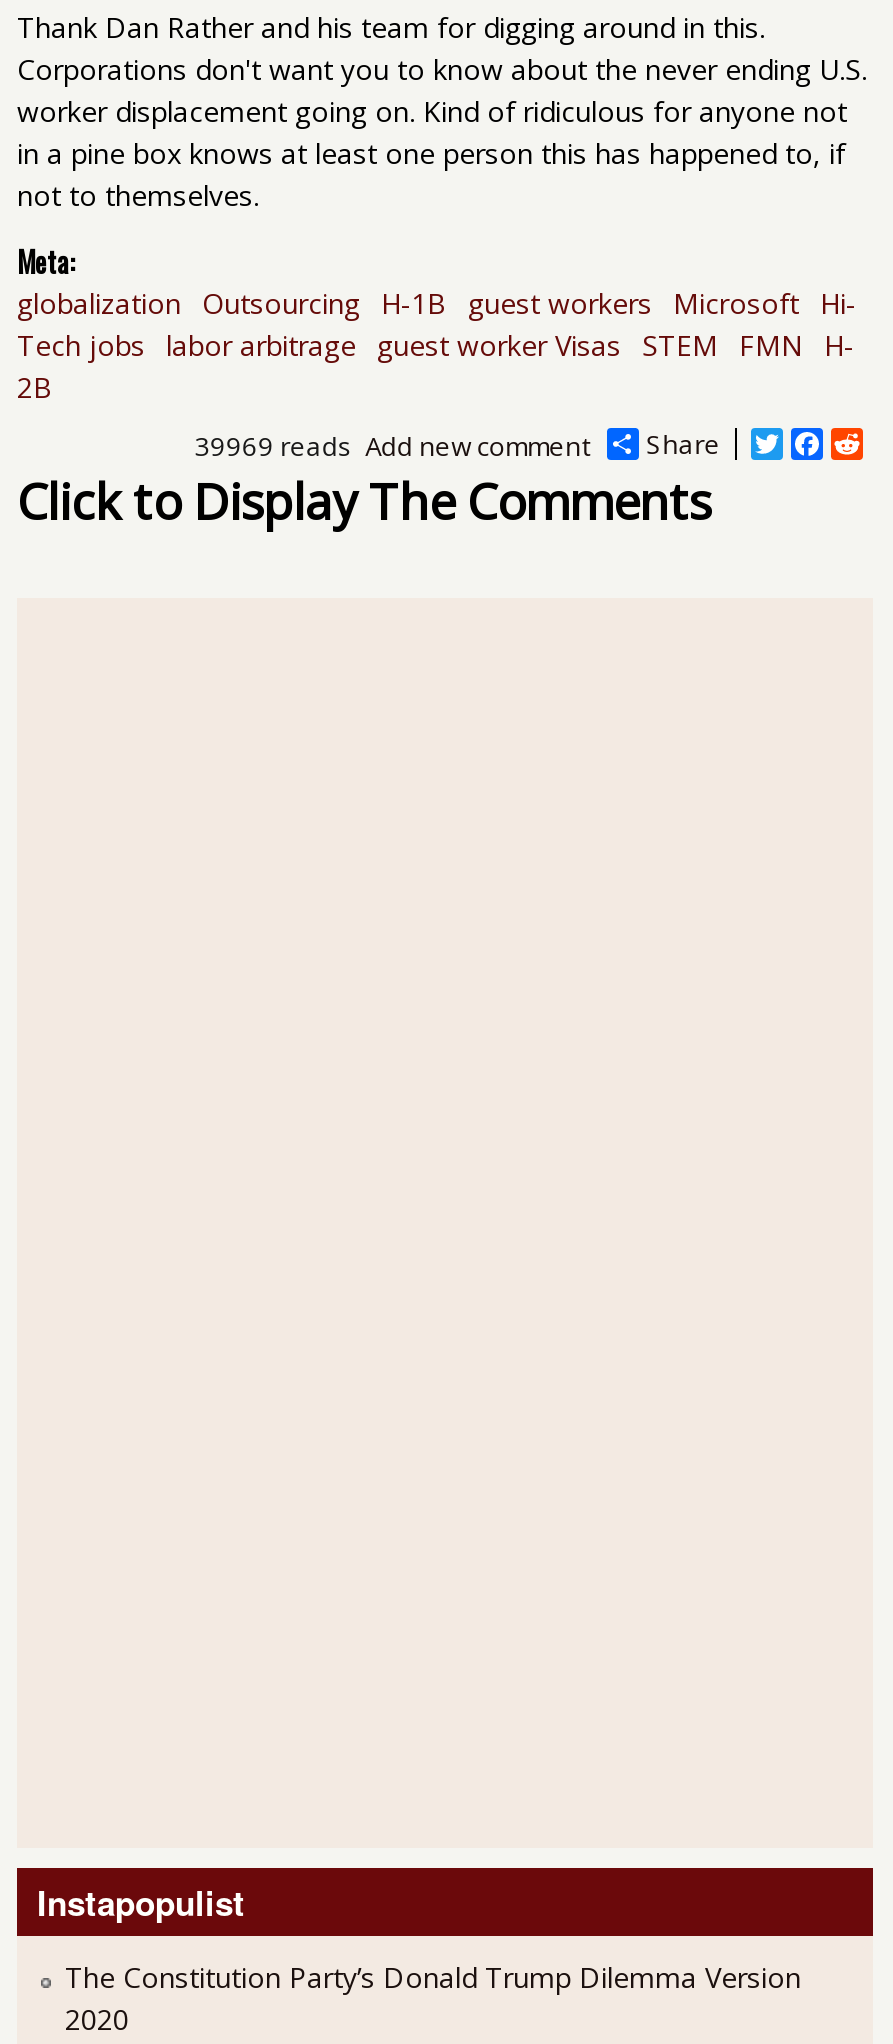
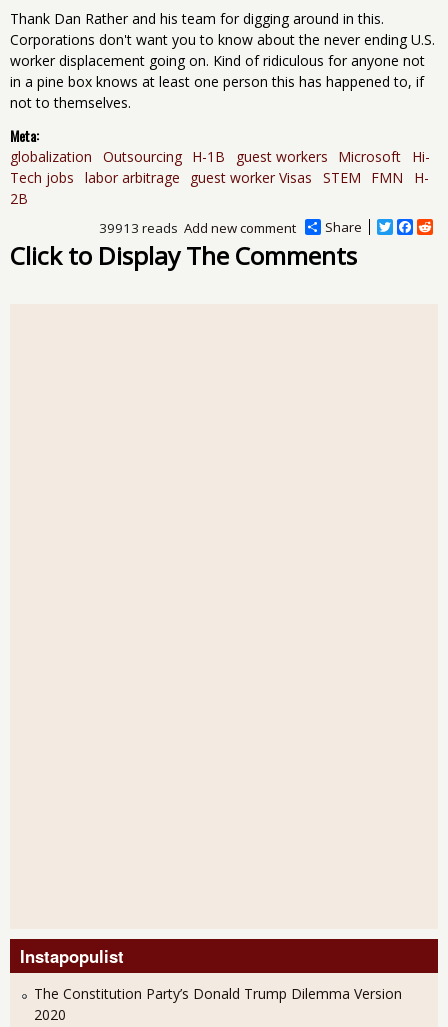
- 39969 reads
+ 39913 reads
